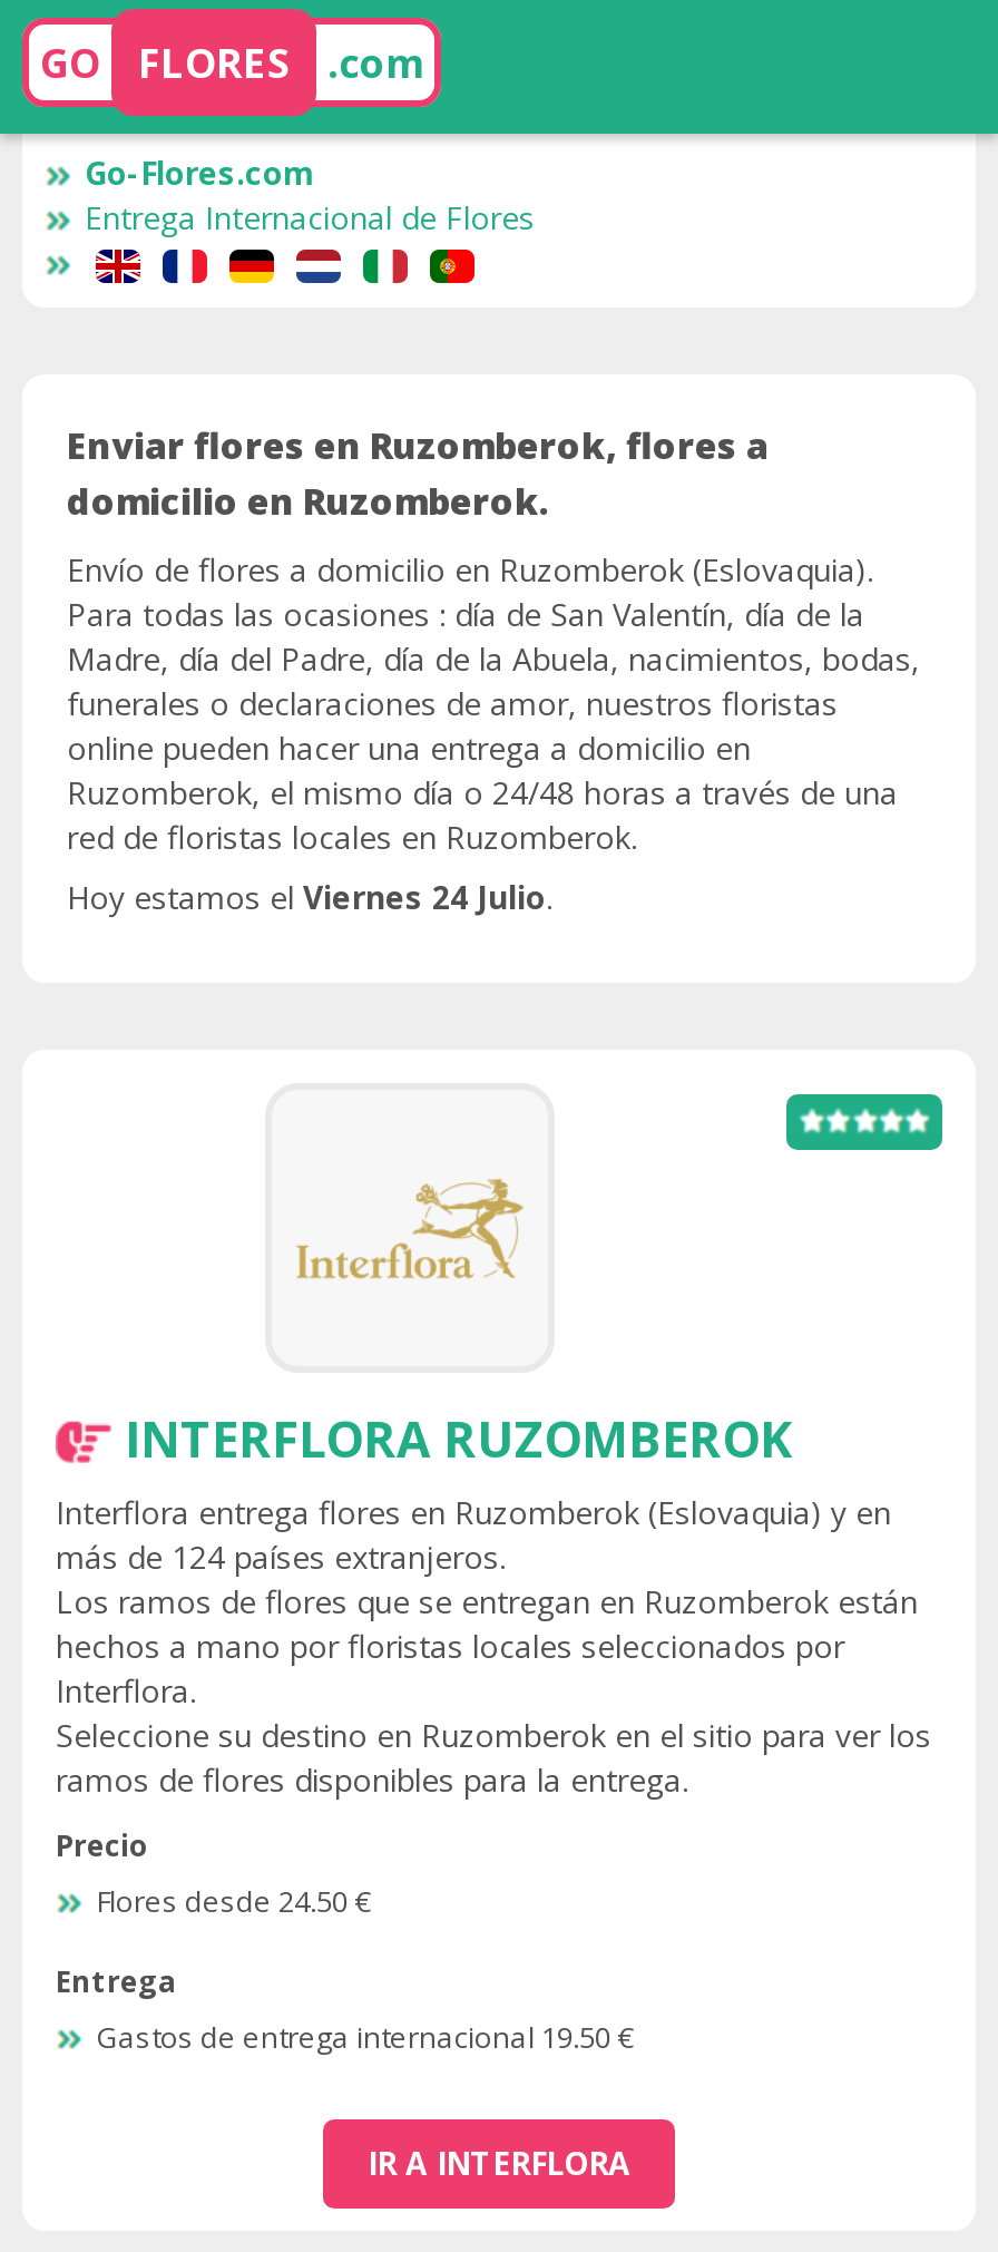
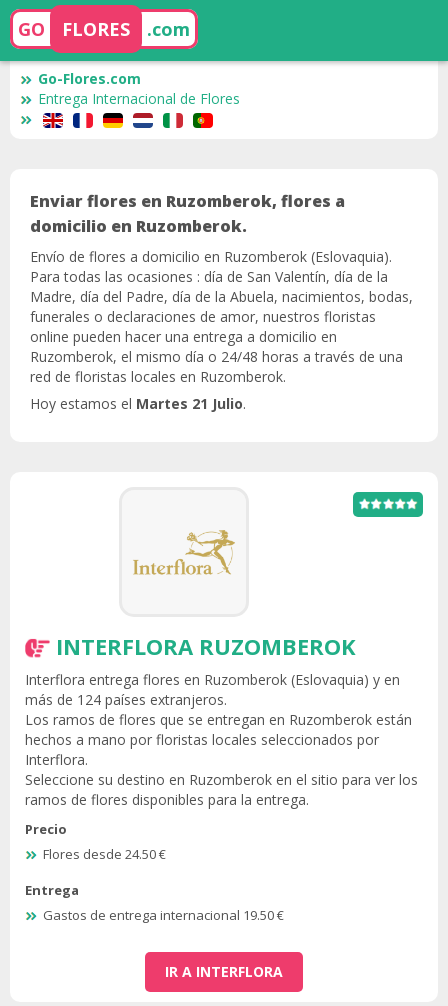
- Hoy estamos el Viernes 24 Julio.
+ Hoy estamos el Martes 21 Julio.
